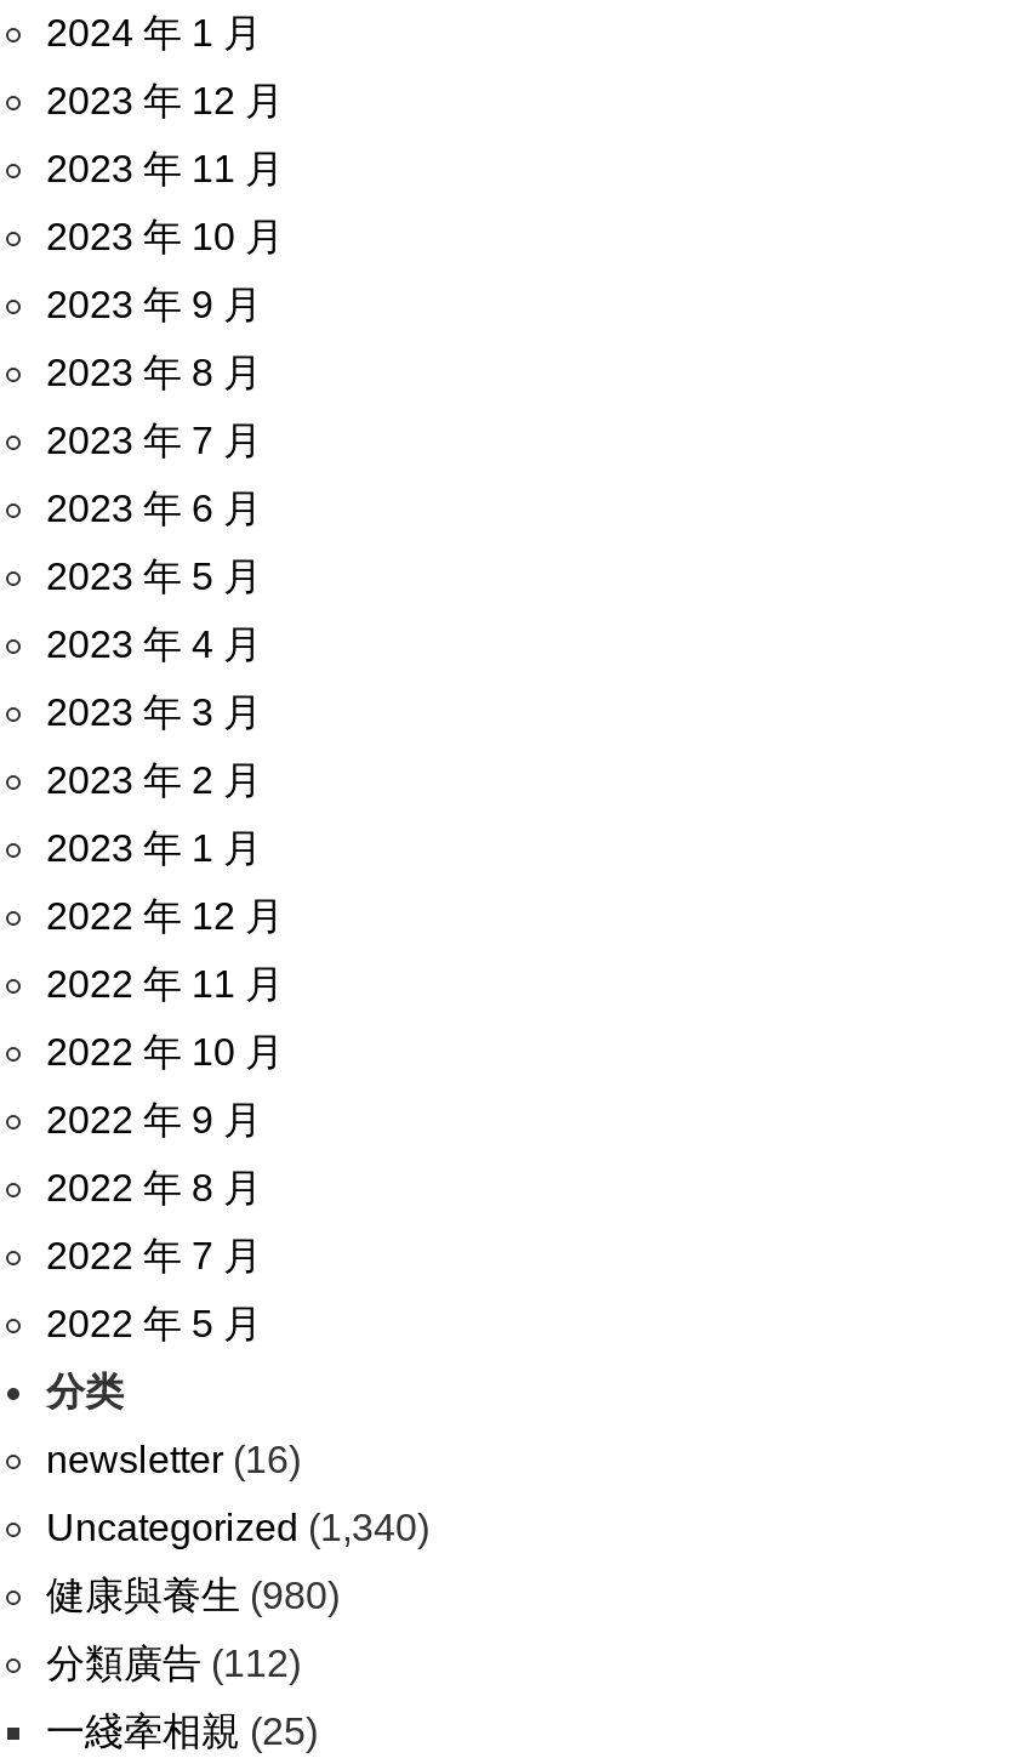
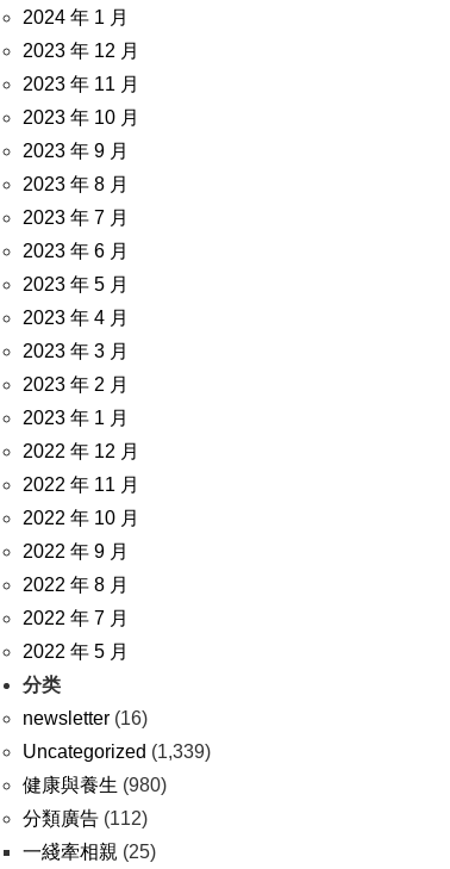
- Uncategorized (1,340)
+ Uncategorized (1,339)
